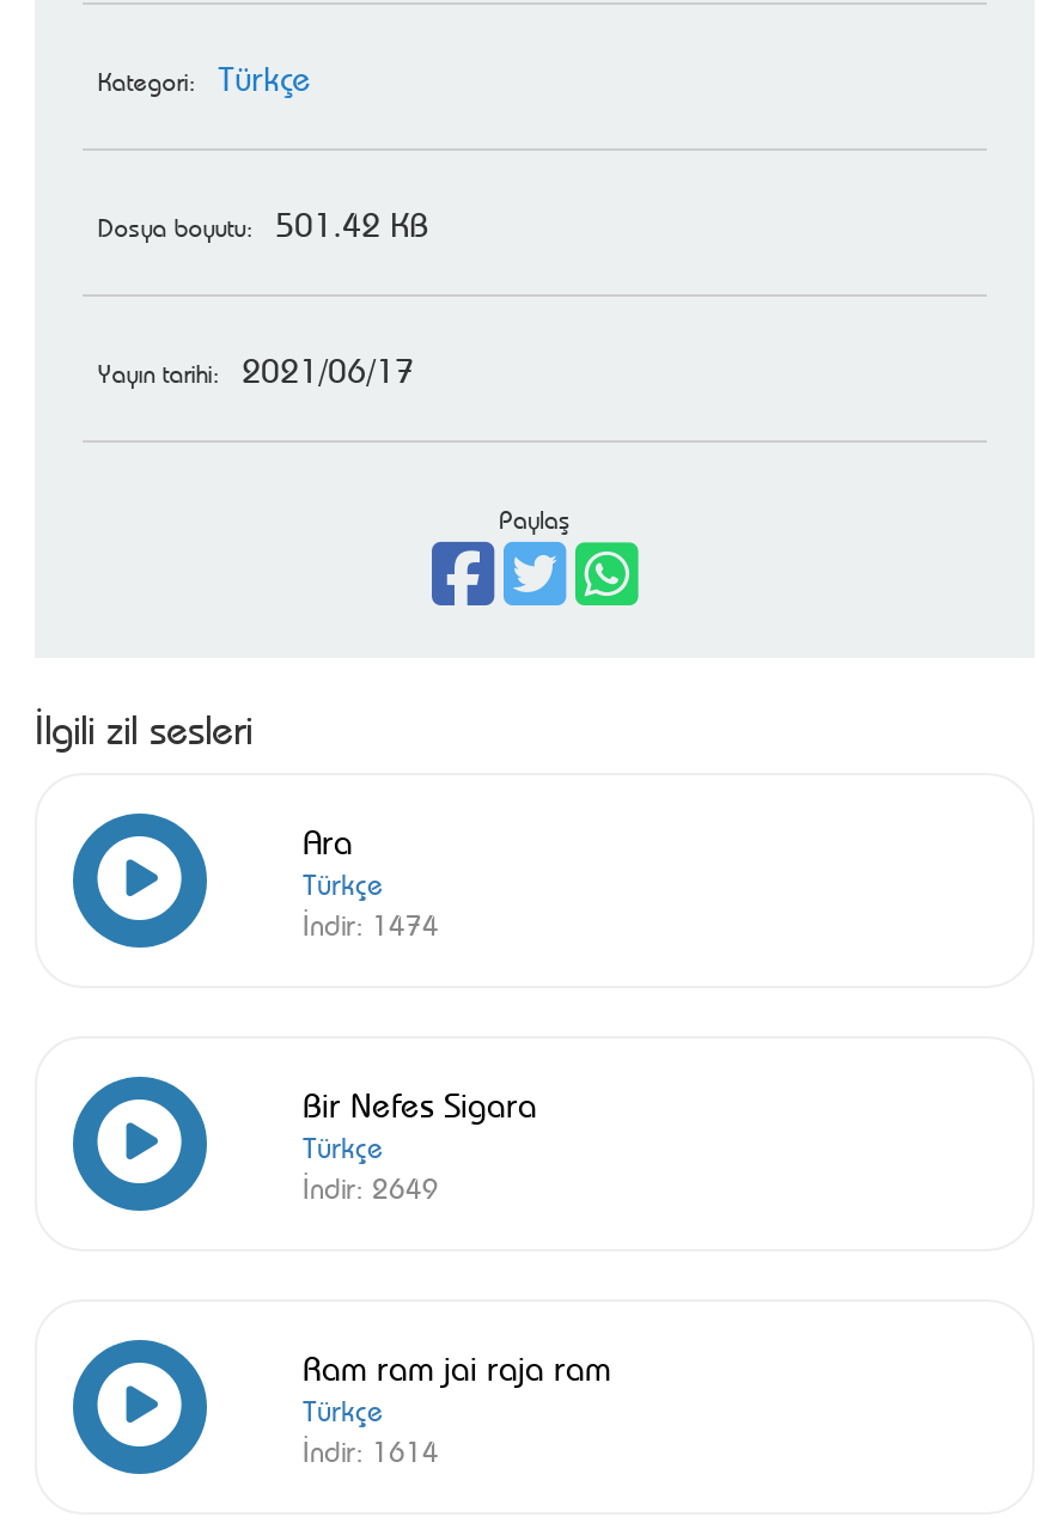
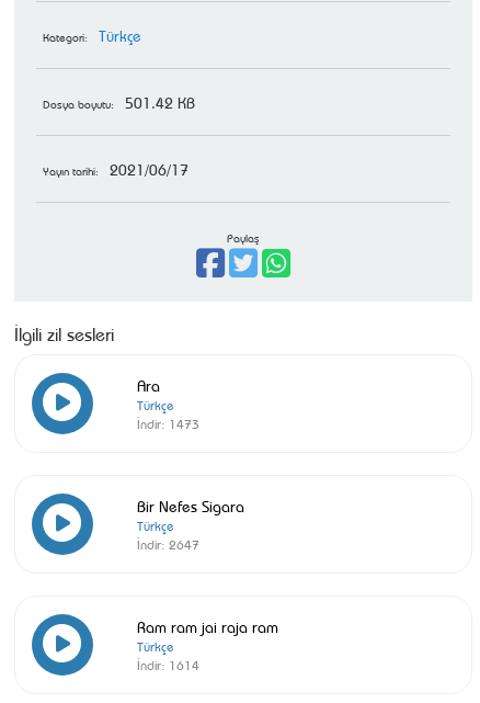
- İndir: 1474
+ İndir: 1473

- İndir: 2649
+ İndir: 2647
